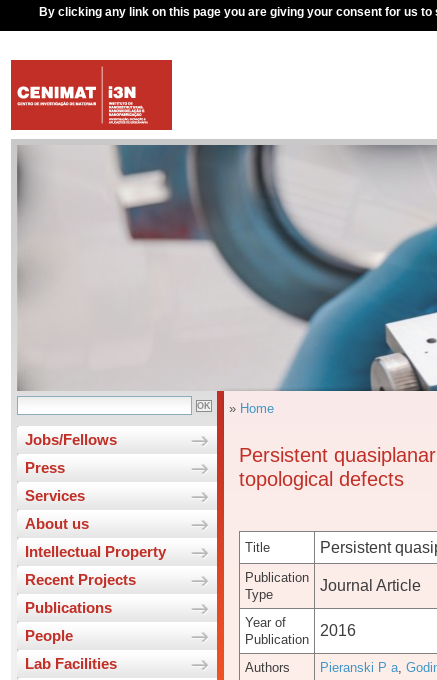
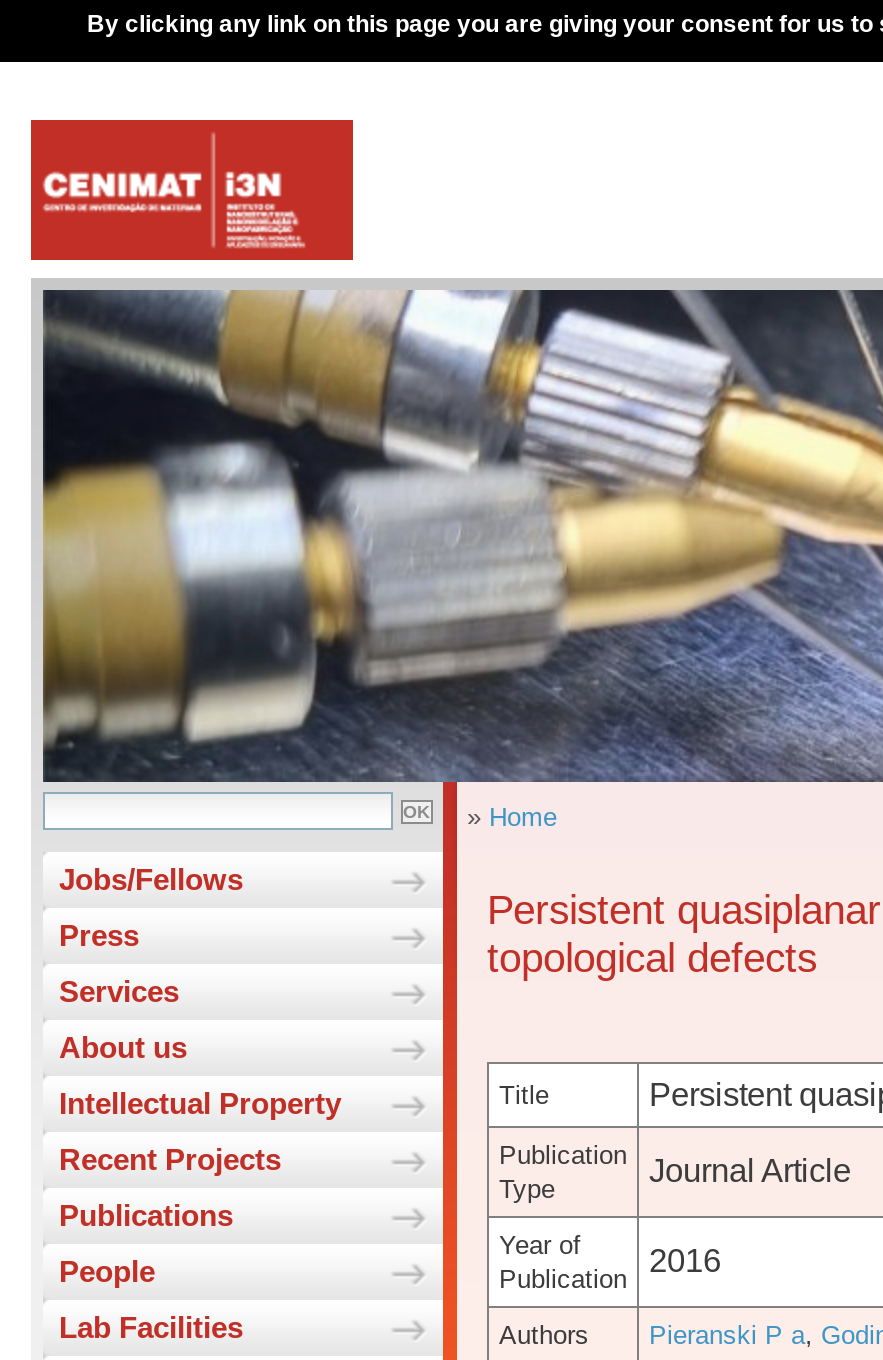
- [image]
+ [image]
